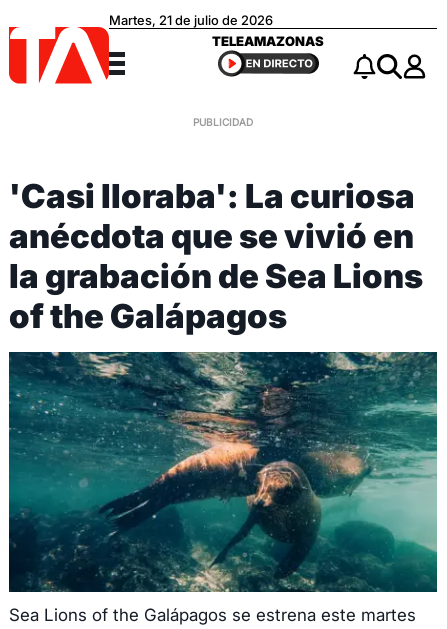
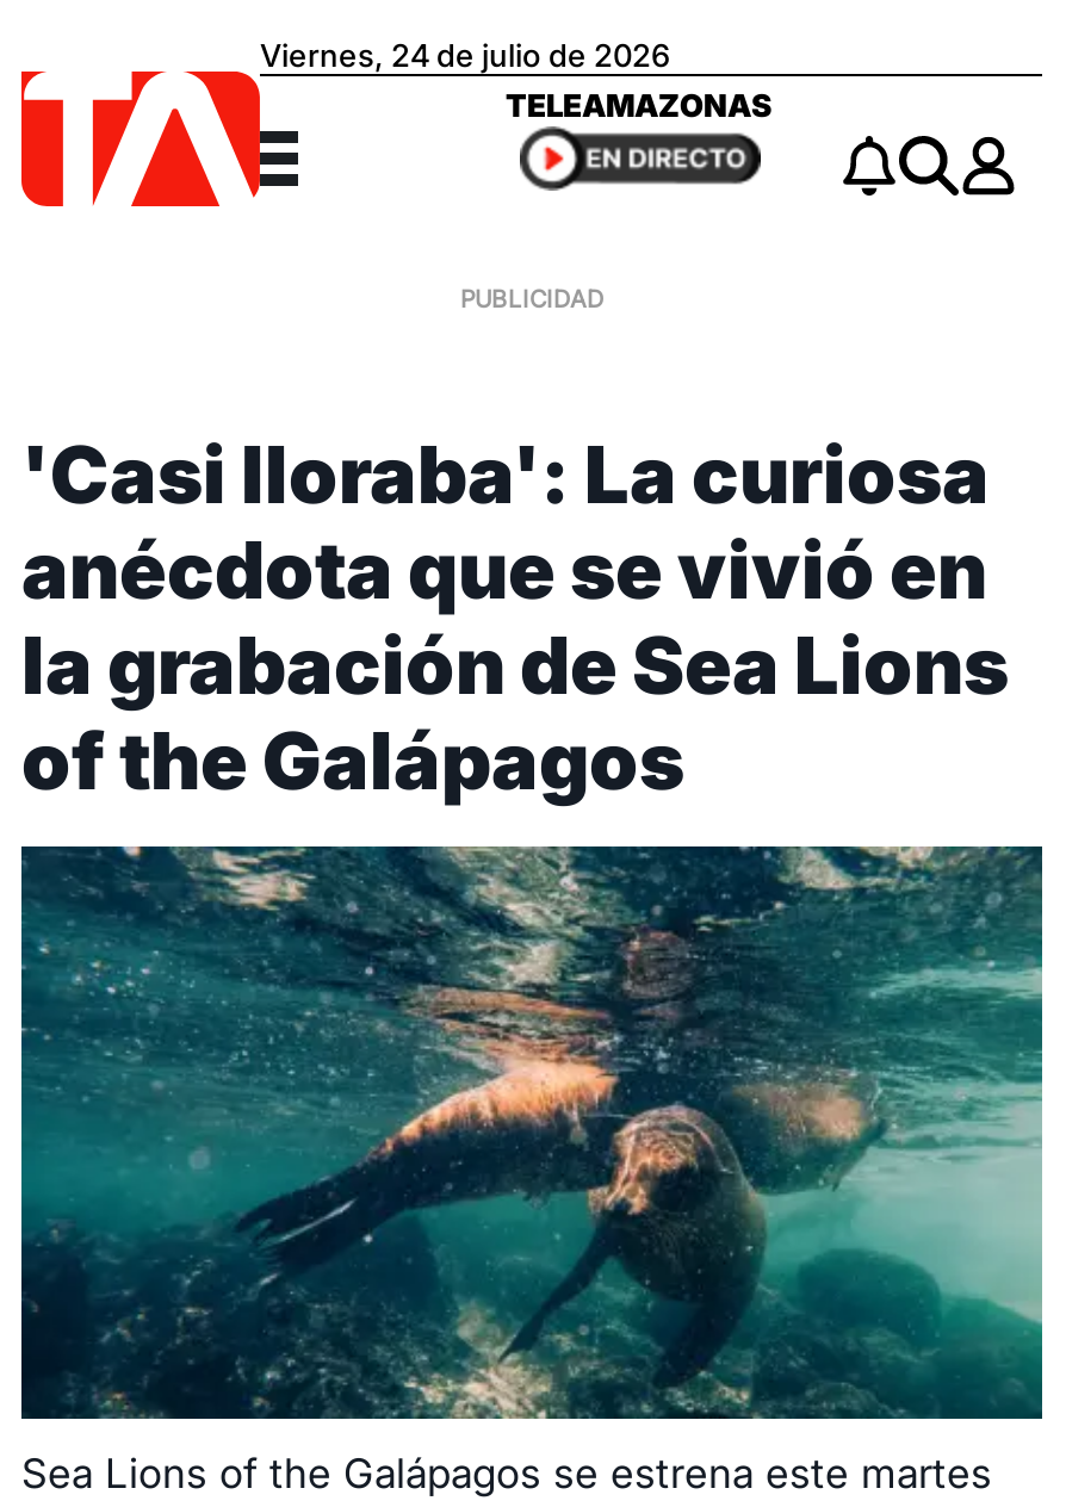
- Martes, 21 de julio de 2026
+ Viernes, 24 de julio de 2026
